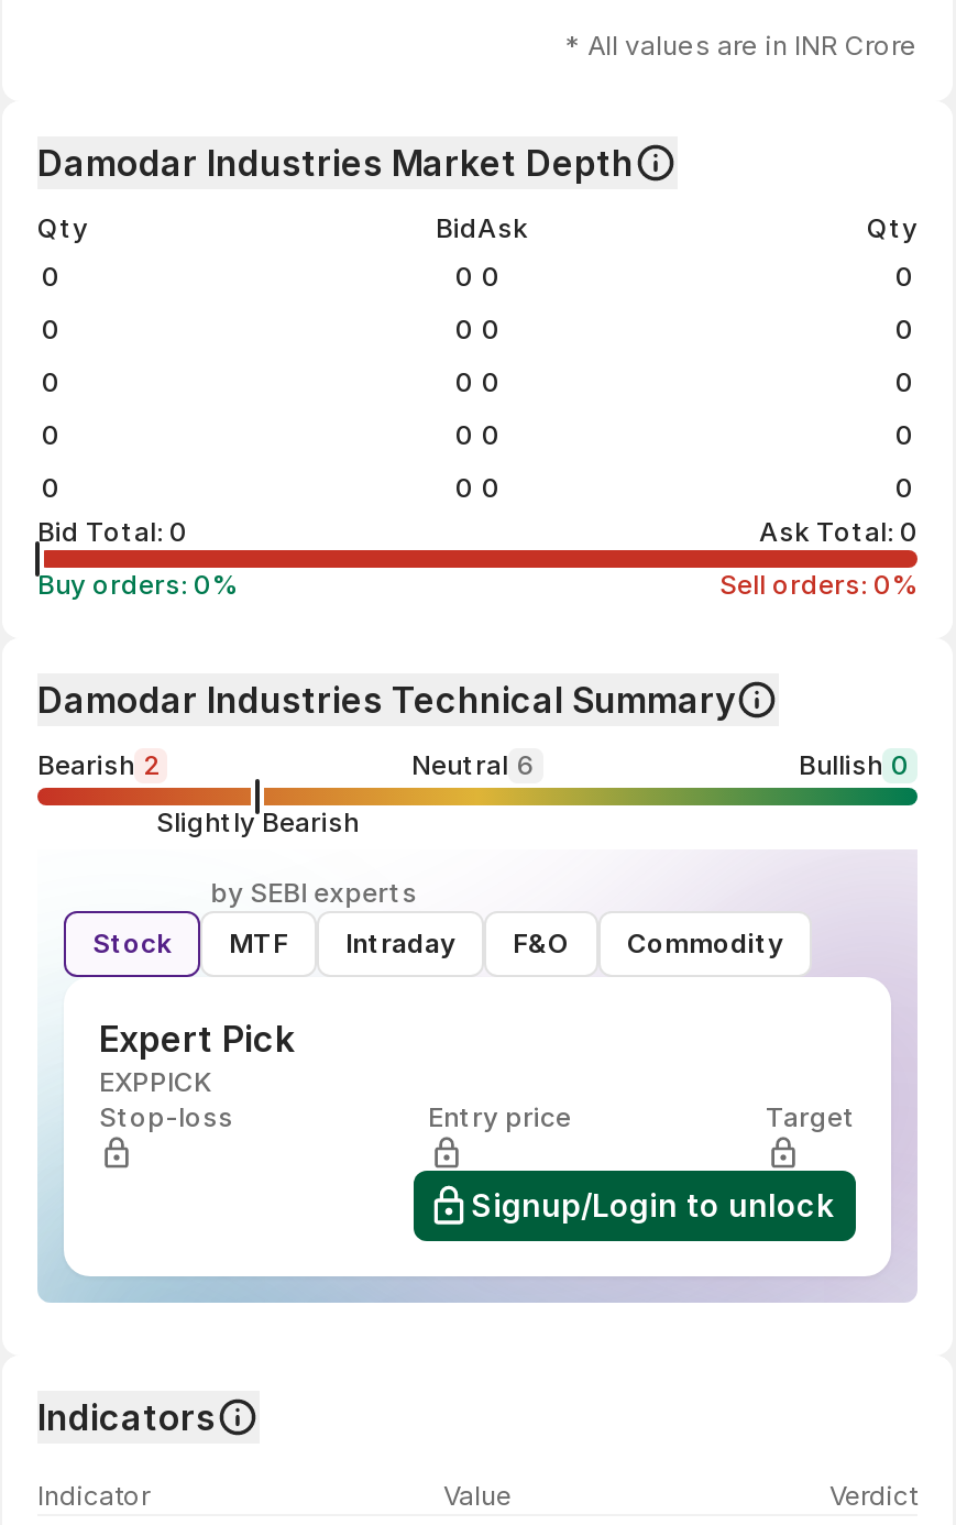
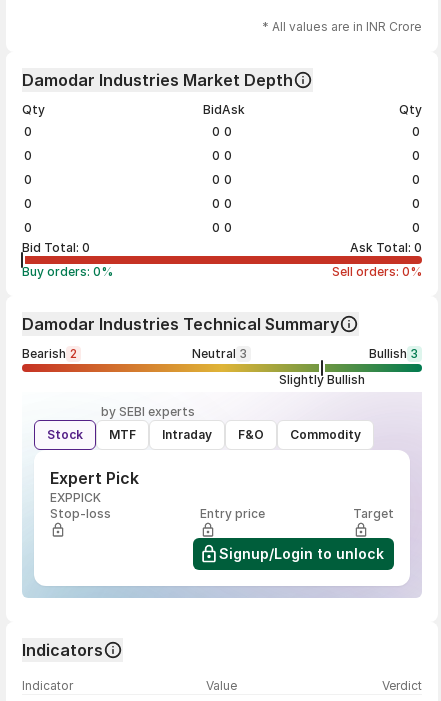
- Neutral 6
+ Neutral 3

- Bullish 0
+ Bullish 3

- Slightly Bearish
+ Slightly Bullish
